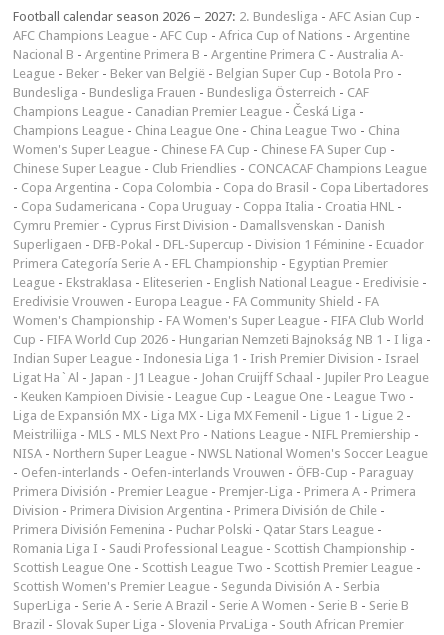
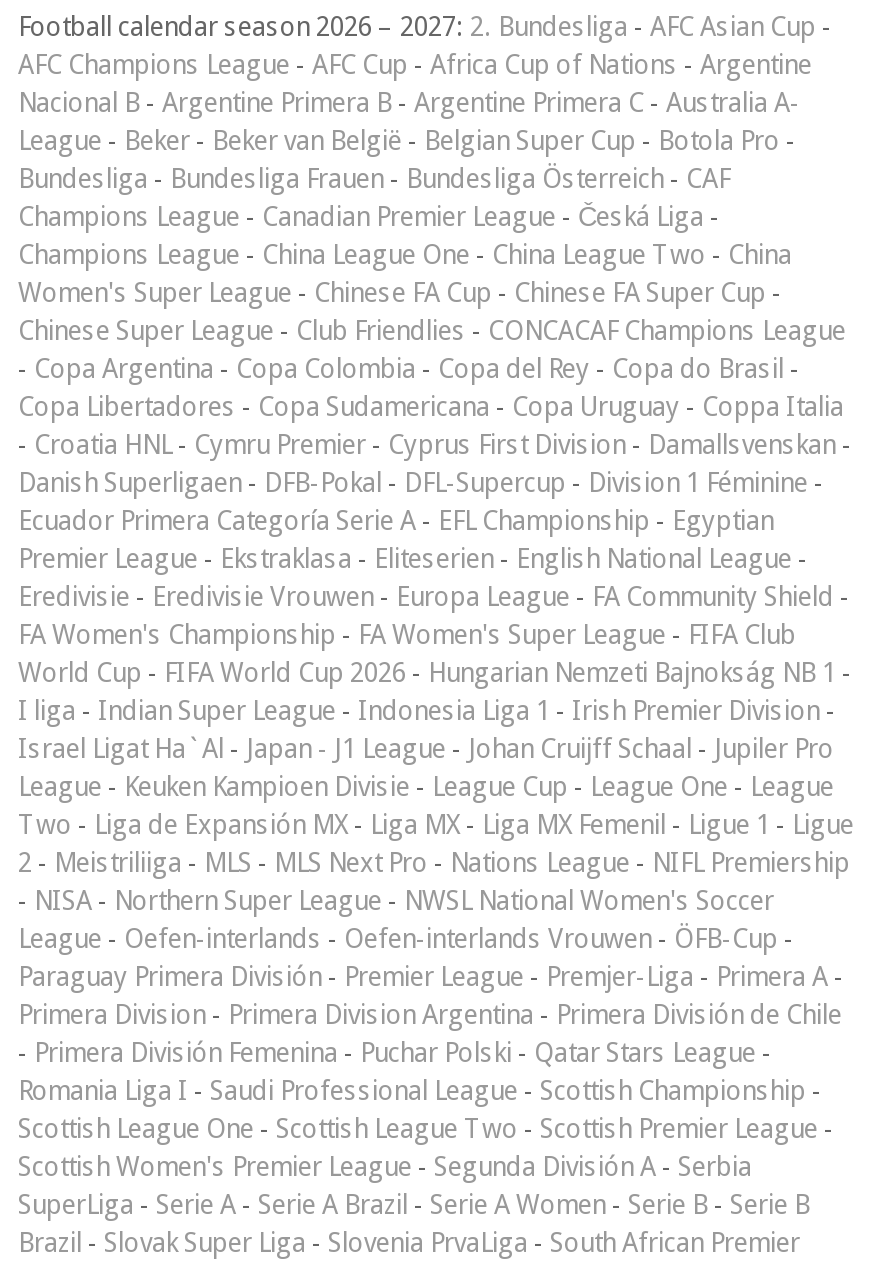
- - Copa Argentina - Copa Colombia - Copa do Brasil - Copa Libertadores
- - Copa Sudamericana - Copa Uruguay - Coppa Italia - Croatia HNL -
- Cymru Premier - Cyprus First Division - Damallsvenskan - Danish
- Superligaen - DFB-Pokal - DFL-Supercup - Division 1 Féminine - Ecuador
- Primera Categoría Serie A - EFL Championship - Egyptian Premier
- League - Ekstraklasa - Eliteserien - English National League - Eredivisie -
- Eredivisie Vrouwen - Europa League - FA Community Shield - FA
- Women's Championship - FA Women's Super League - FIFA Club World
- Cup - FIFA World Cup 2026 - Hungarian Nemzeti Bajnokság NB 1 - I liga -
- Indian Super League - Indonesia Liga 1 - Irish Premier Division - Israel
- Ligat Ha`Al - Japan - J1 League - Johan Cruijff Schaal - Jupiler Pro League
- - Keuken Kampioen Divisie - League Cup - League One - League Two -
- Liga de Expansión MX - Liga MX - Liga MX Femenil - Ligue 1 - Ligue 2 -
- Meistriliiga - MLS - MLS Next Pro - Nations League - NIFL Premiership -
- NISA - Northern Super League - NWSL National Women's Soccer League
- - Oefen-interlands - Oefen-interlands Vrouwen - ÖFB-Cup - Paraguay
- Primera División - Premier League - Premjer-Liga - Primera A - Primera
- Division - Primera Division Argentina - Primera División de Chile -
- Primera División Femenina - Puchar Polski - Qatar Stars League -
+ - Copa Argentina - Copa Colombia - Copa del Rey - Copa do Brasil -
+ Copa Libertadores - Copa Sudamericana - Copa Uruguay - Coppa Italia
+ - Croatia HNL - Cymru Premier - Cyprus First Division - Damallsvenskan -
+ Danish Superligaen - DFB-Pokal - DFL-Supercup - Division 1 Féminine -
+ Ecuador Primera Categoría Serie A - EFL Championship - Egyptian
+ Premier League - Ekstraklasa - Eliteserien - English National League -
+ Eredivisie - Eredivisie Vrouwen - Europa League - FA Community Shield -
+ FA Women's Championship - FA Women's Super League - FIFA Club
+ World Cup - FIFA World Cup 2026 - Hungarian Nemzeti Bajnokság NB 1 -
+ I liga - Indian Super League - Indonesia Liga 1 - Irish Premier Division -
+ Israel Ligat Ha`Al - Japan - J1 League - Johan Cruijff Schaal - Jupiler Pro
+ League - Keuken Kampioen Divisie - League Cup - League One - League
+ Two - Liga de Expansión MX - Liga MX - Liga MX Femenil - Ligue 1 - Ligue
+ 2 - Meistriliiga - MLS - MLS Next Pro - Nations League - NIFL Premiership
+ - NISA - Northern Super League - NWSL National Women's Soccer
+ League - Oefen-interlands - Oefen-interlands Vrouwen - ÖFB-Cup -
+ Paraguay Primera División - Premier League - Premjer-Liga - Primera A -
+ Primera Division - Primera Division Argentina - Primera División de Chile
+ - Primera División Femenina - Puchar Polski - Qatar Stars League -
